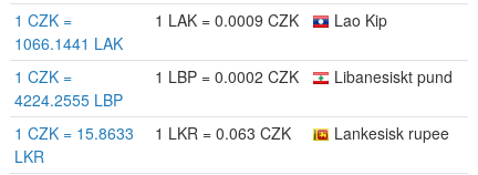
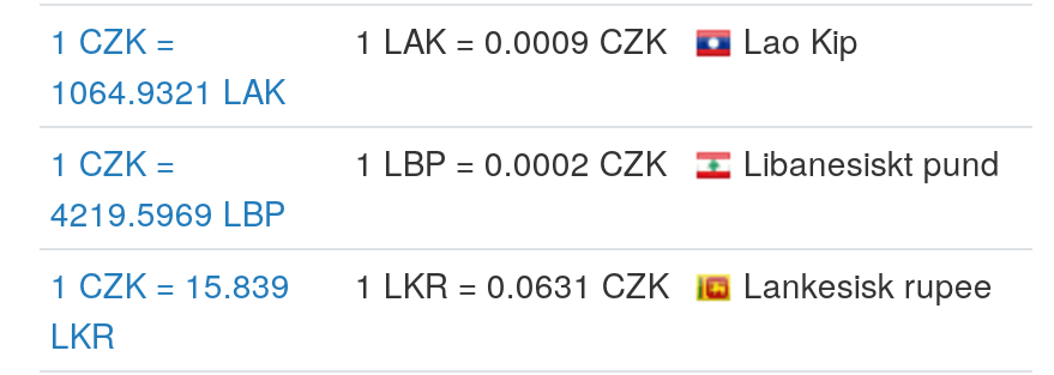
- 1066.1441 LAK
+ 1064.9321 LAK

- 4224.2555 LBP
+ 4219.5969 LBP

- 1 CZK = 15.8633
+ 1 CZK = 15.839

- 1 LKR = 0.063 CZK
+ 1 LKR = 0.0631 CZK
